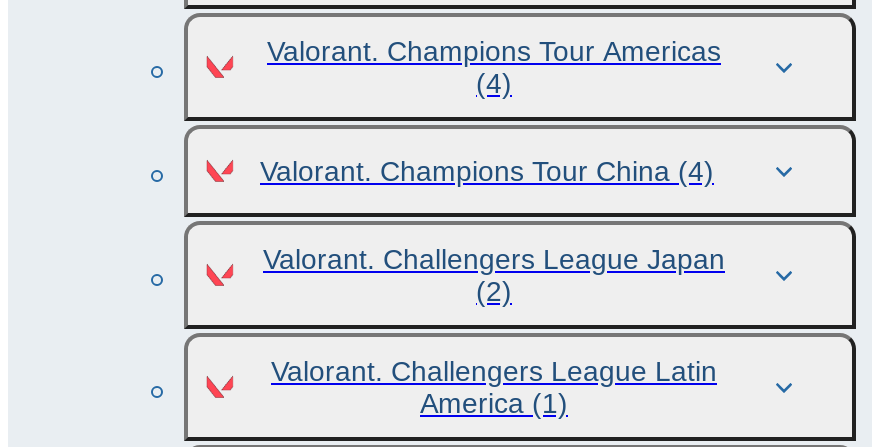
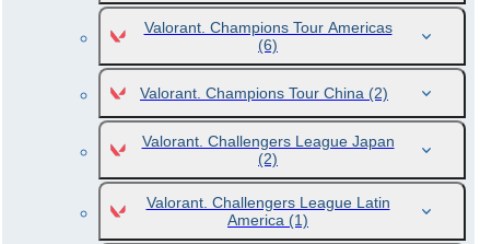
- (4)
+ (6)

- Valorant. Champions Tour China (4)
+ Valorant. Champions Tour China (2)
